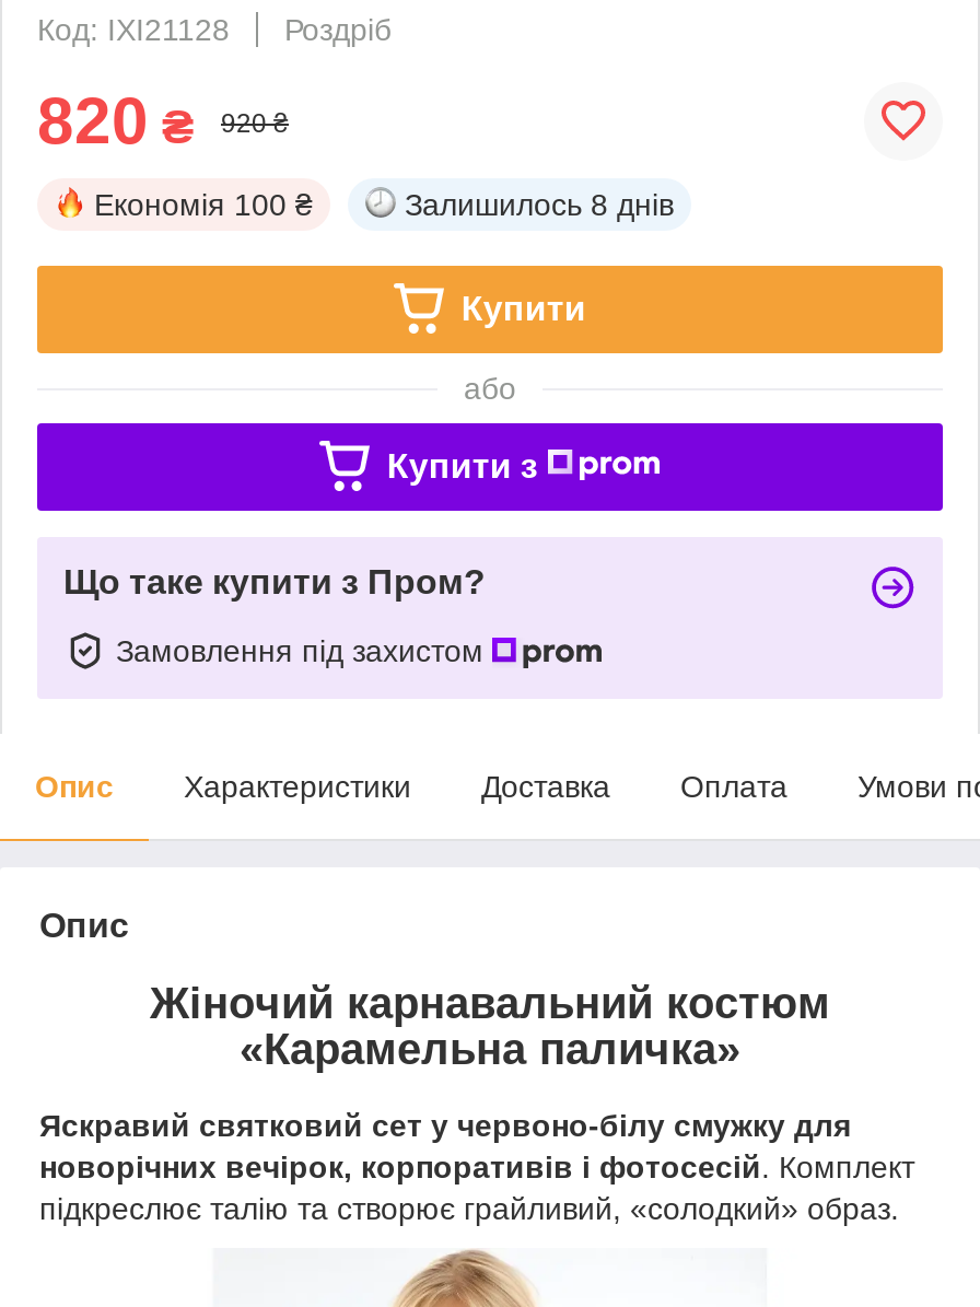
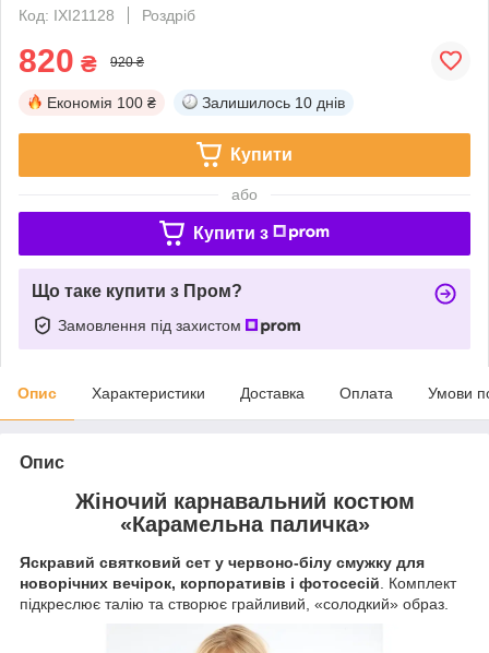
- Залишилось 8 днів
+ Залишилось 10 днів
